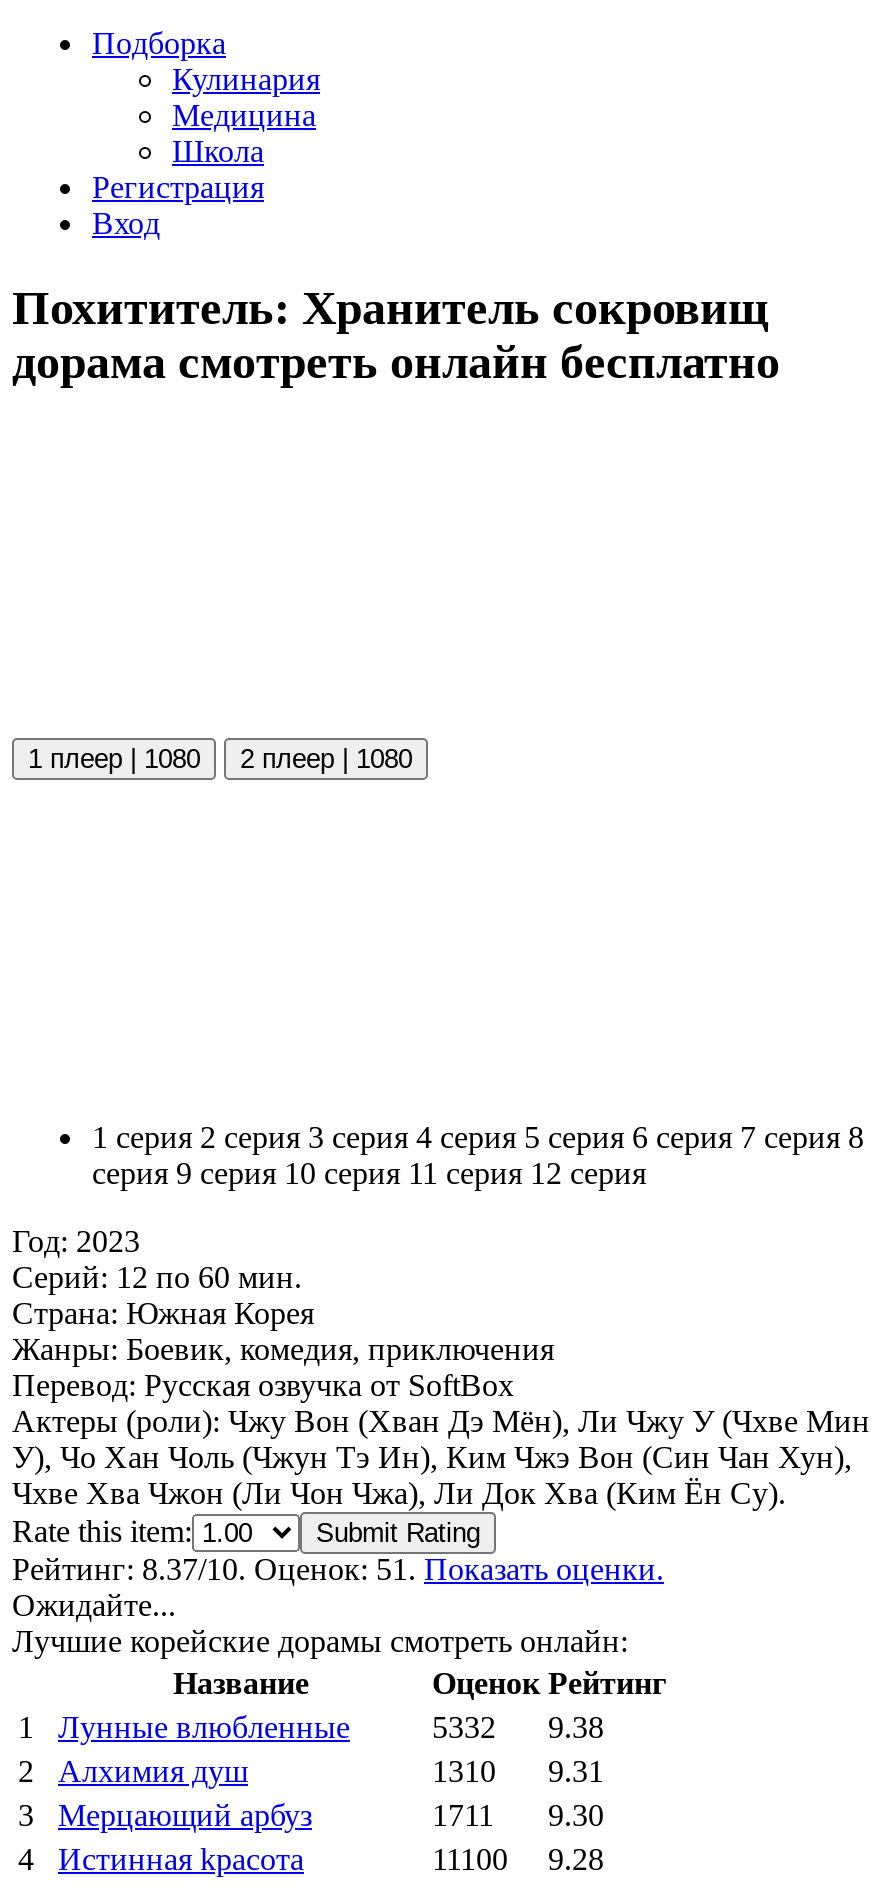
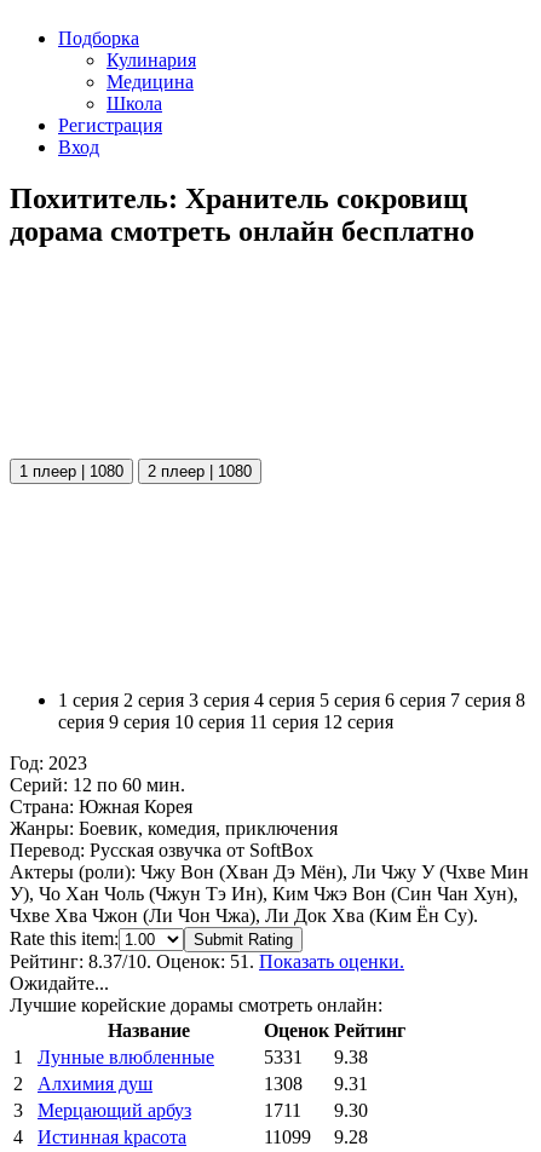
- 5332 9.38
+ 5331 9.38

- 1310 9.31
+ 1308 9.31

- 11100 9.28
+ 11099 9.28
